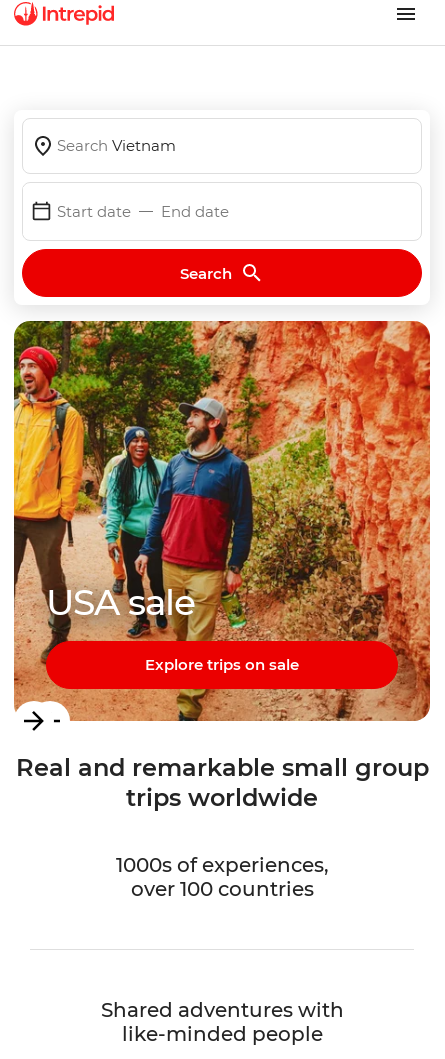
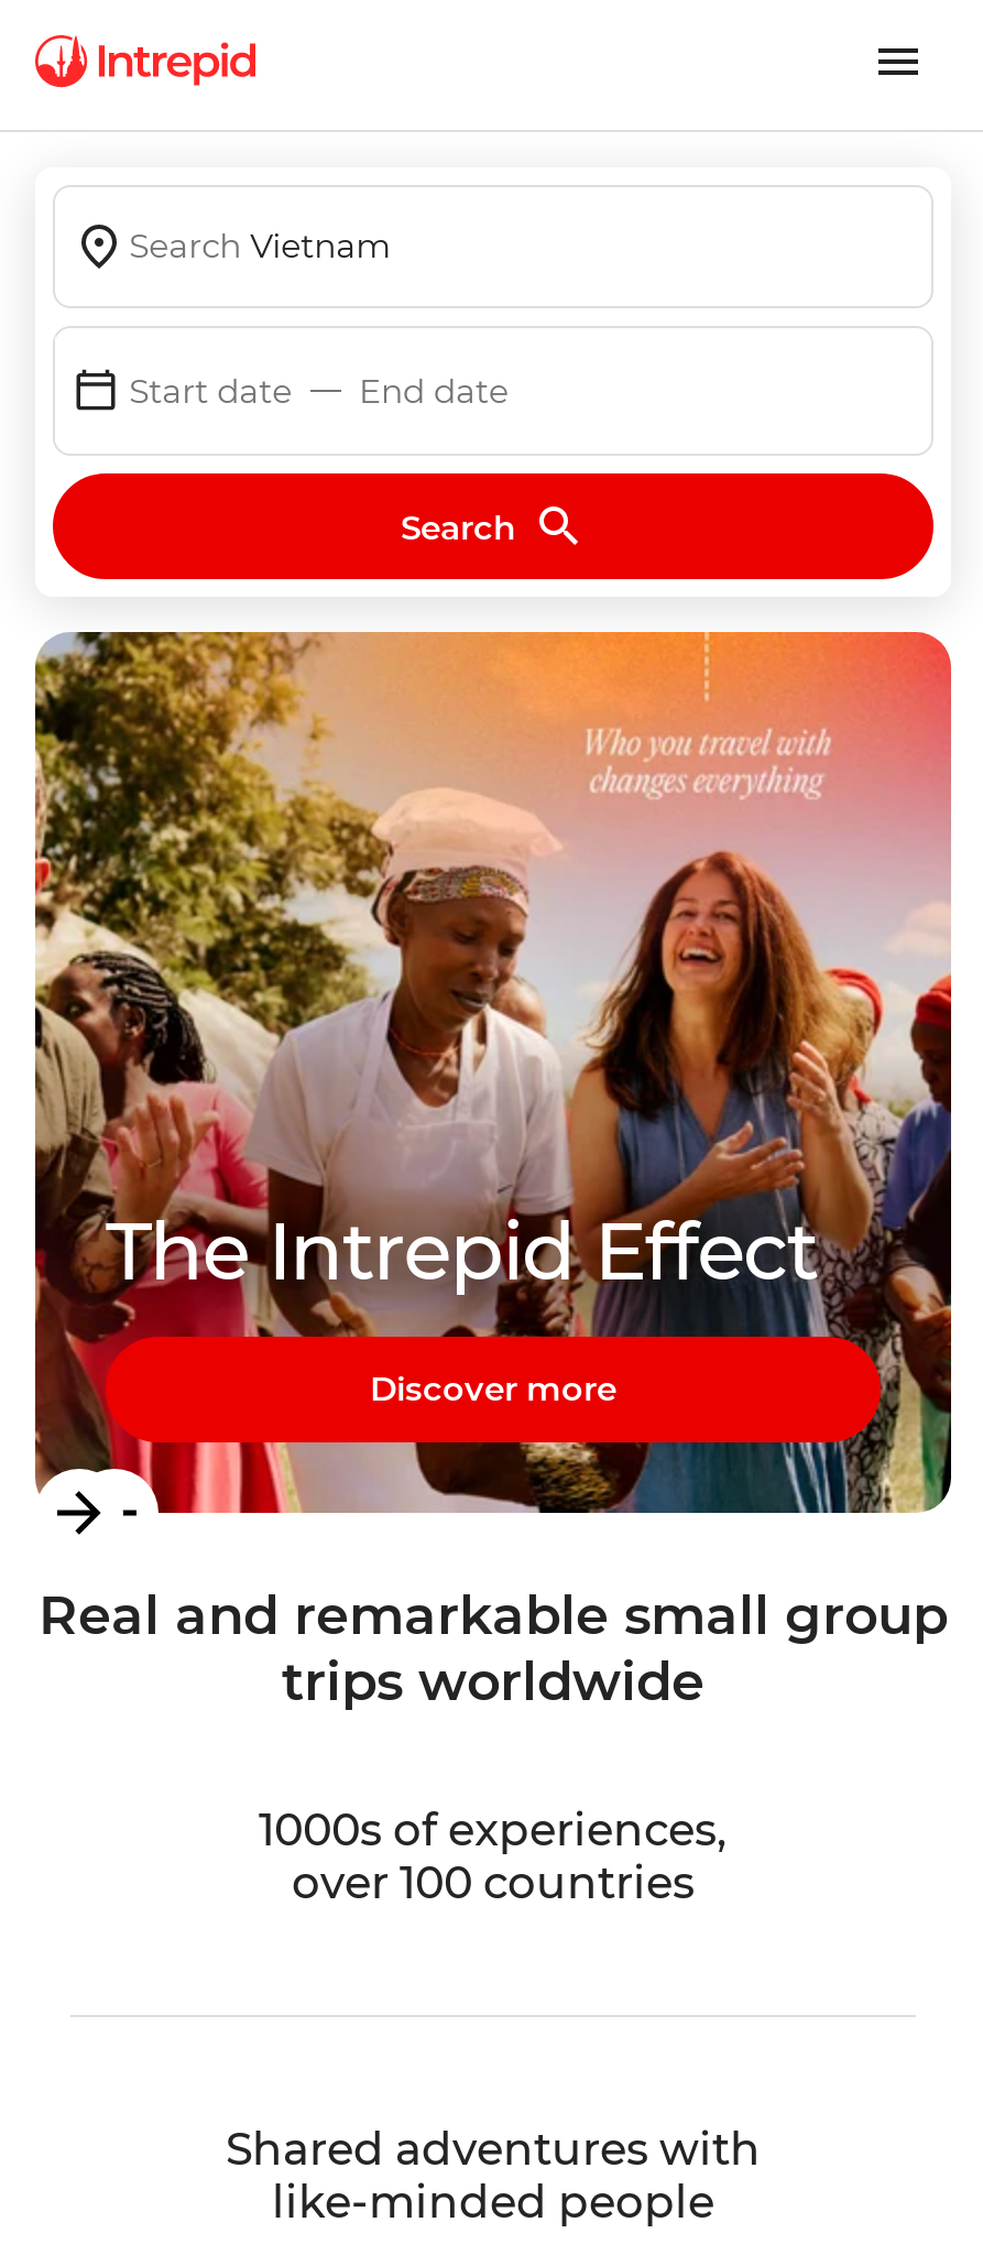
- [image]
- USA sale
+ [image]
+ The Intrepid Effect

- Explore trips on sale
+ Discover more
